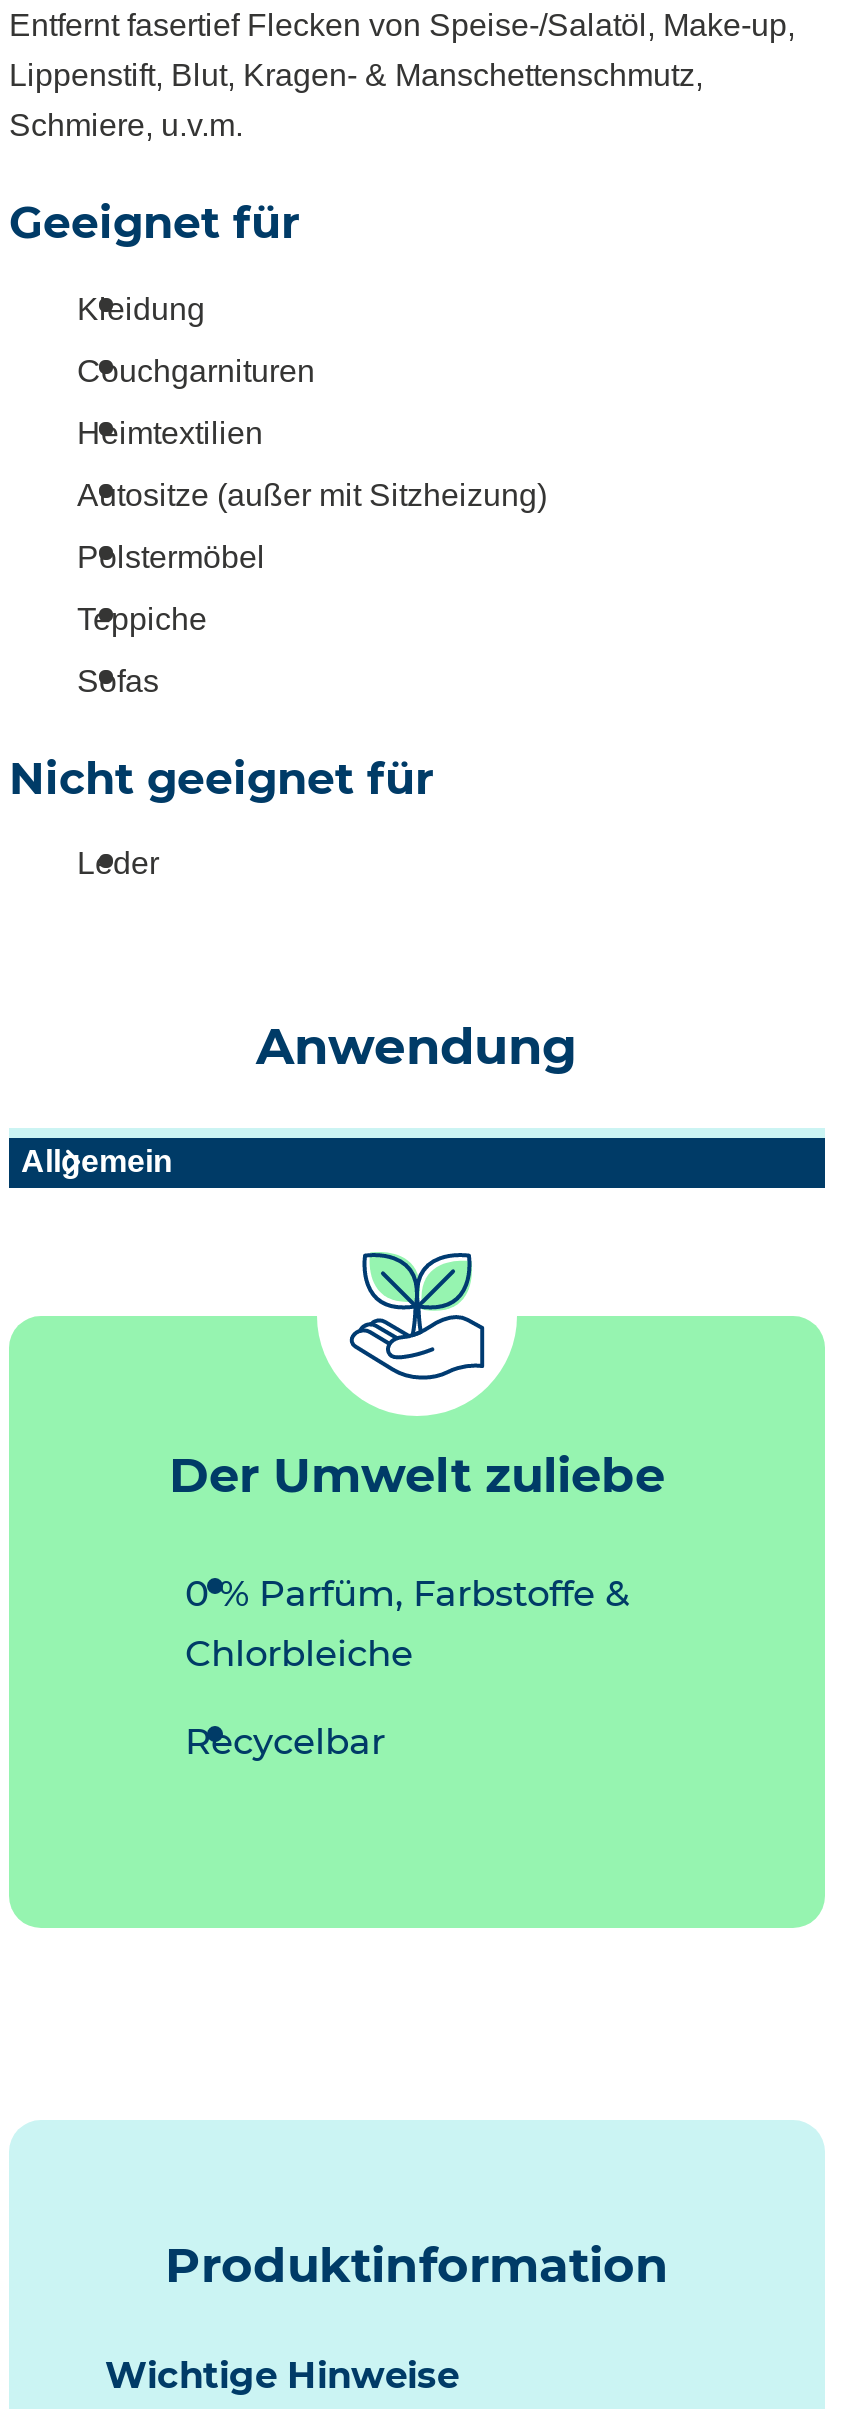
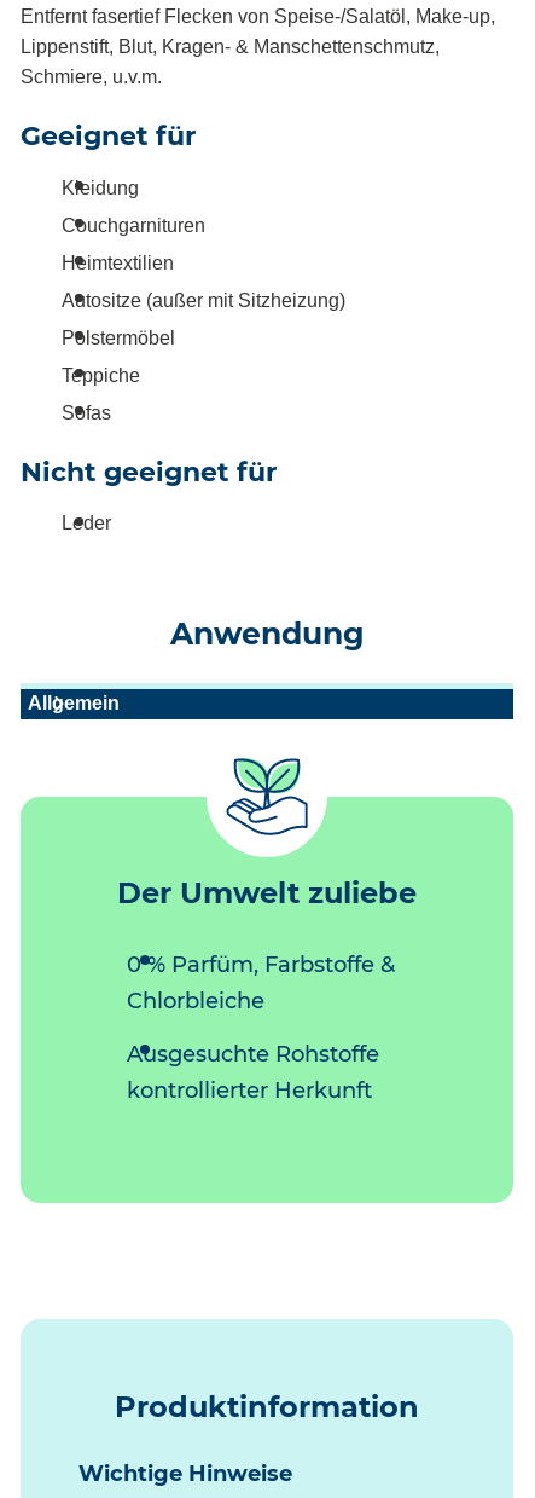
- Recycelbar
+ Ausgesuchte Rohstoffe
+ kontrollierter Herkunft
